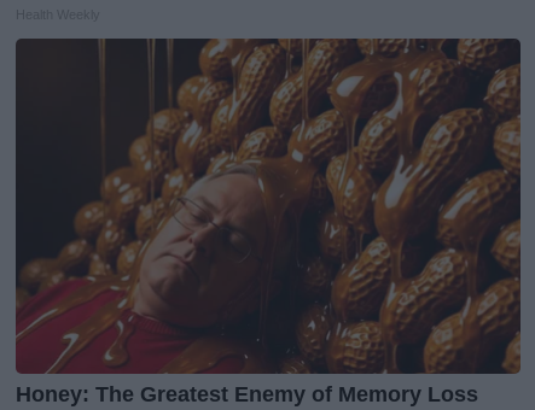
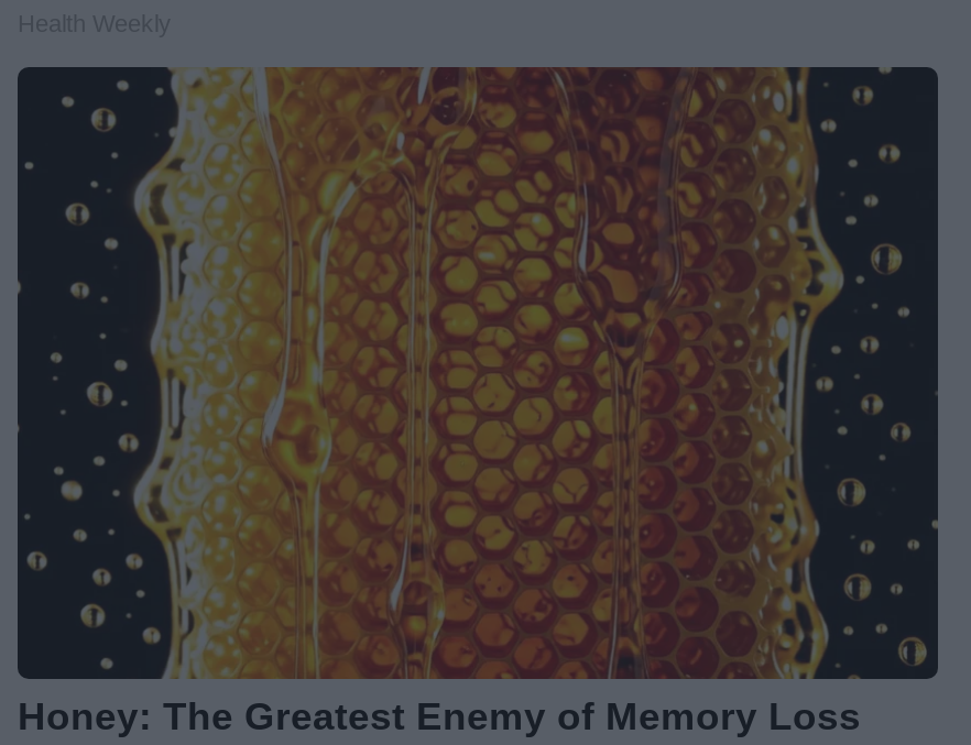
- [image]
+ [image]
